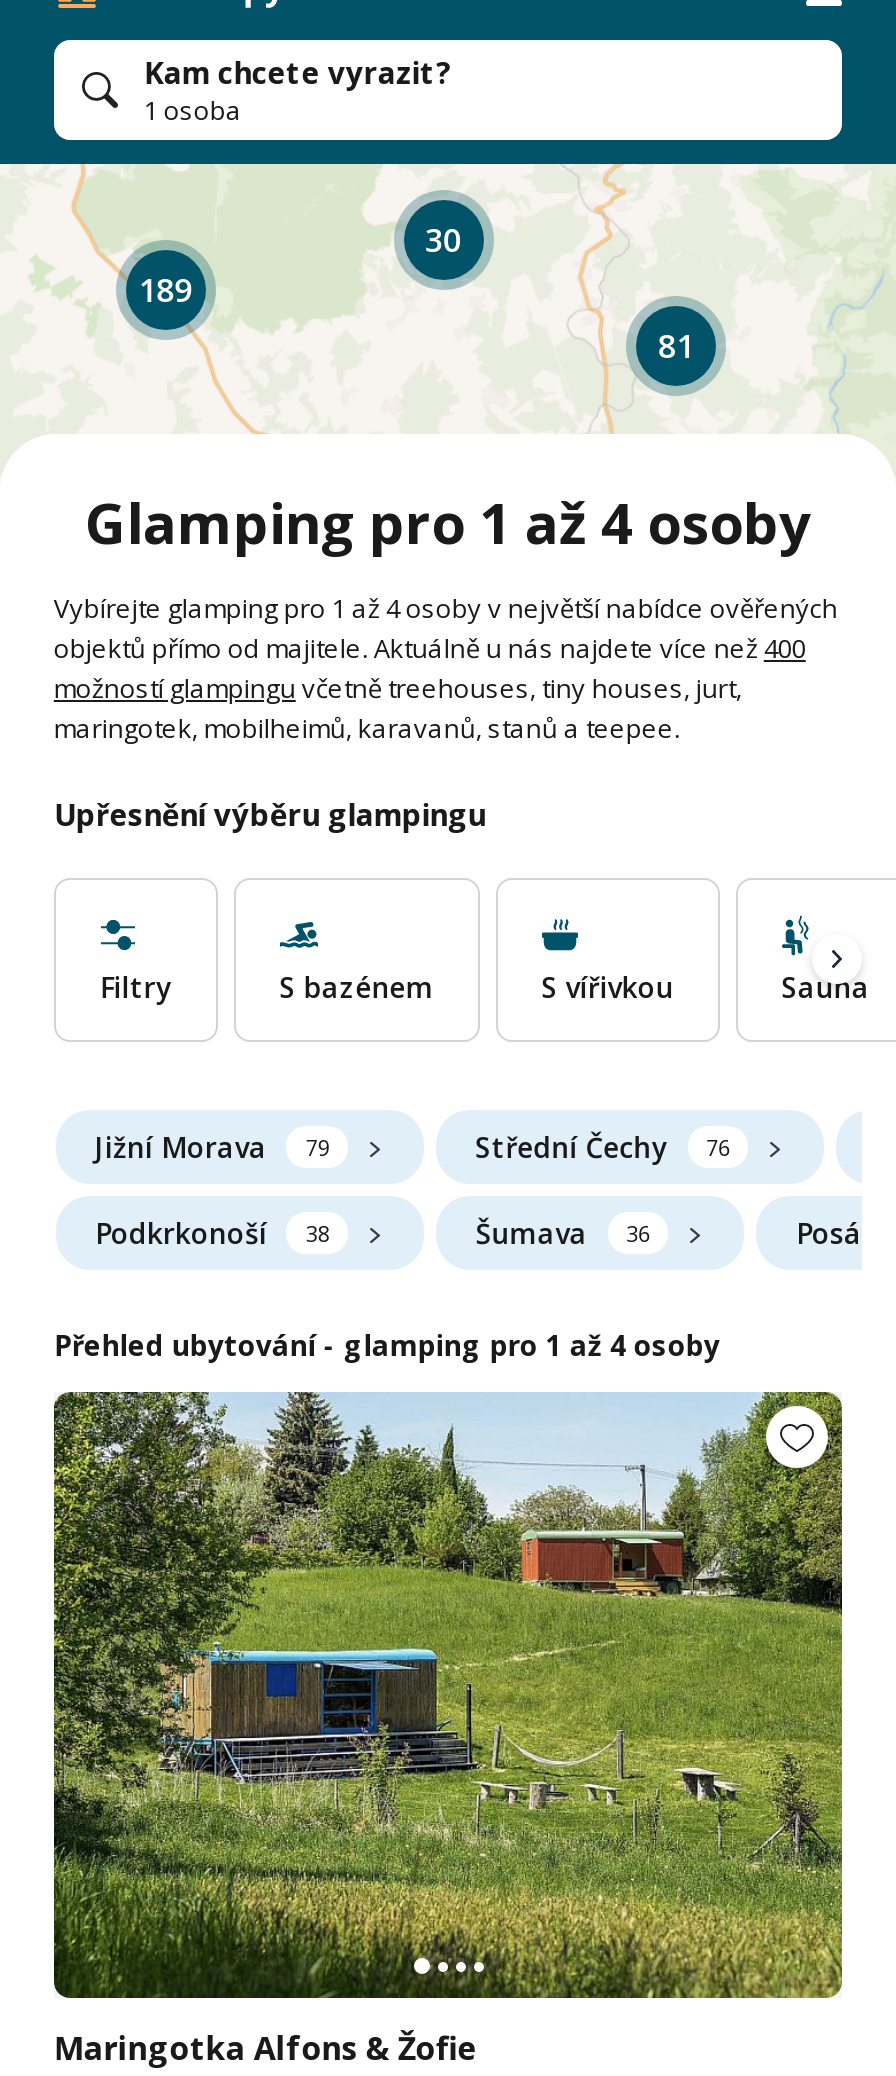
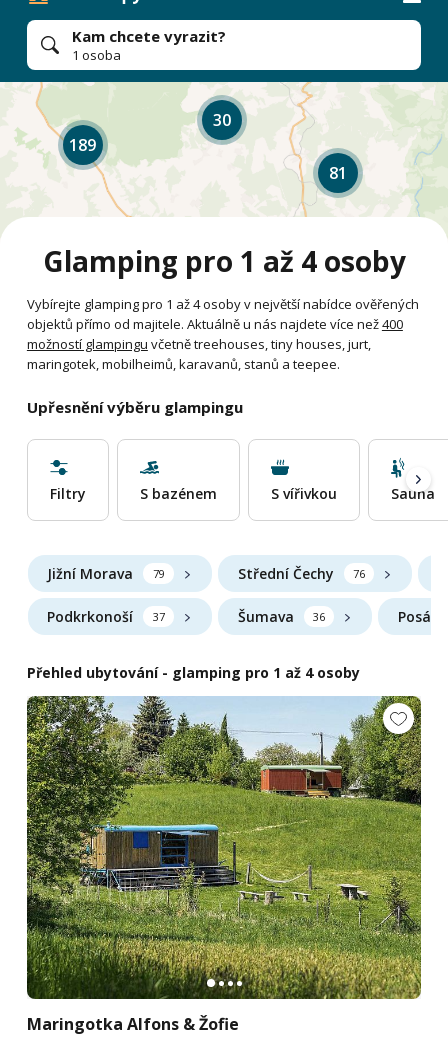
- Podkrkonoší 38
+ Podkrkonoší 37
